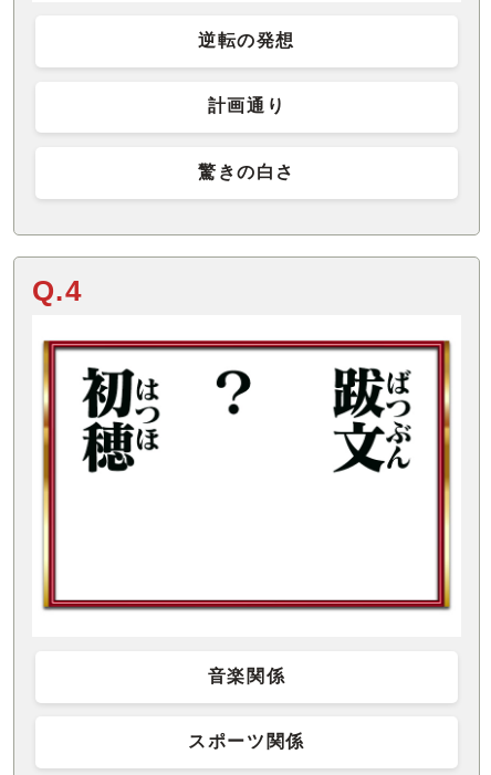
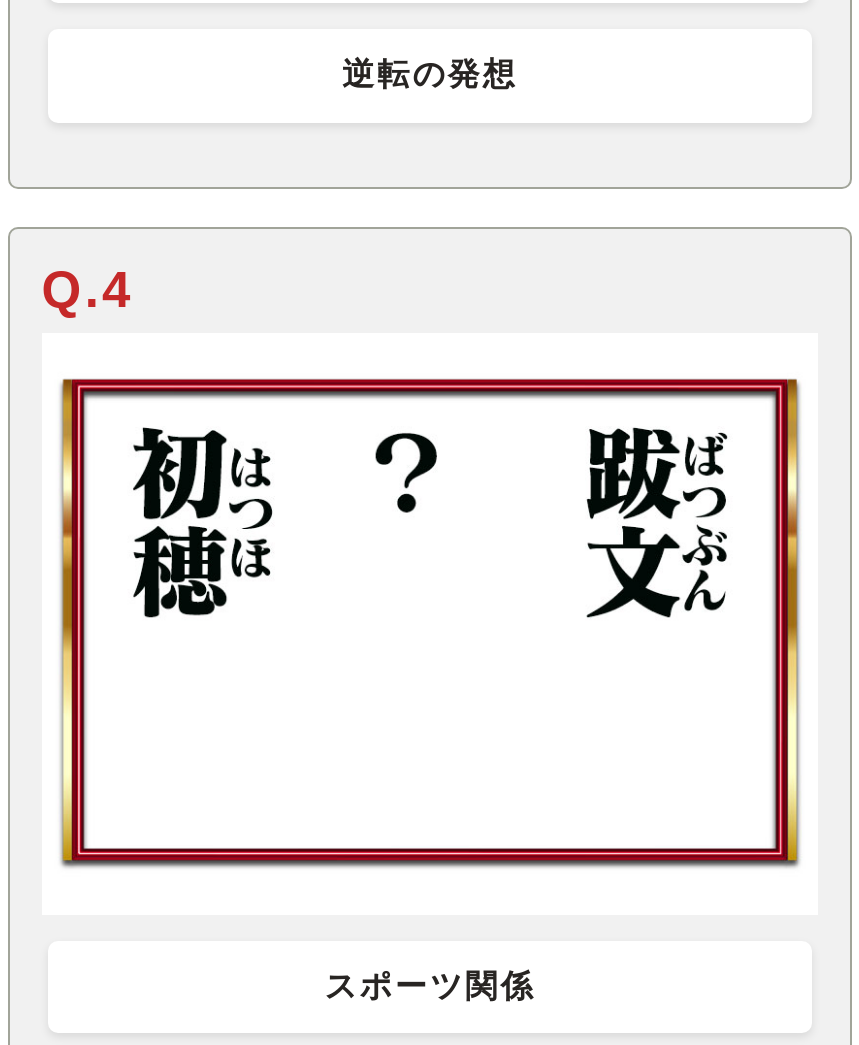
- 計画通り
- 驚きの白さ

- 音楽関係
